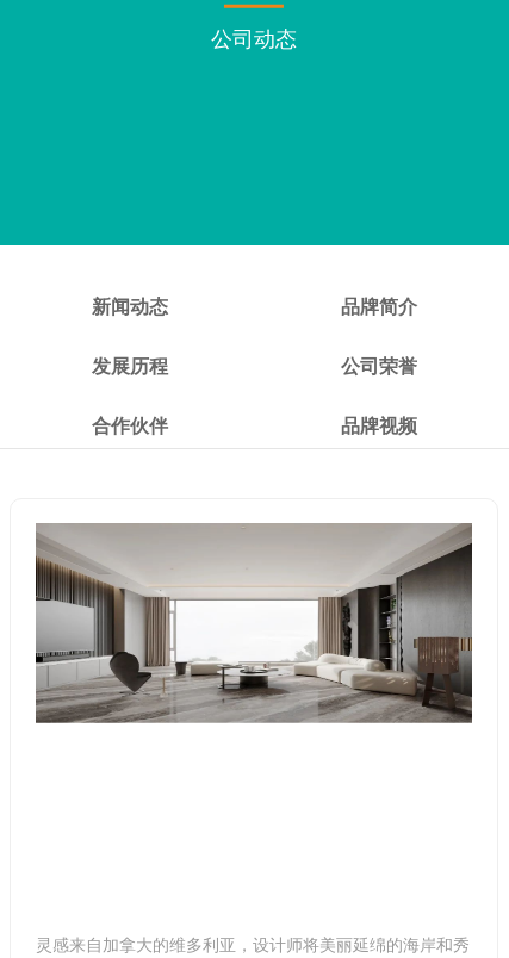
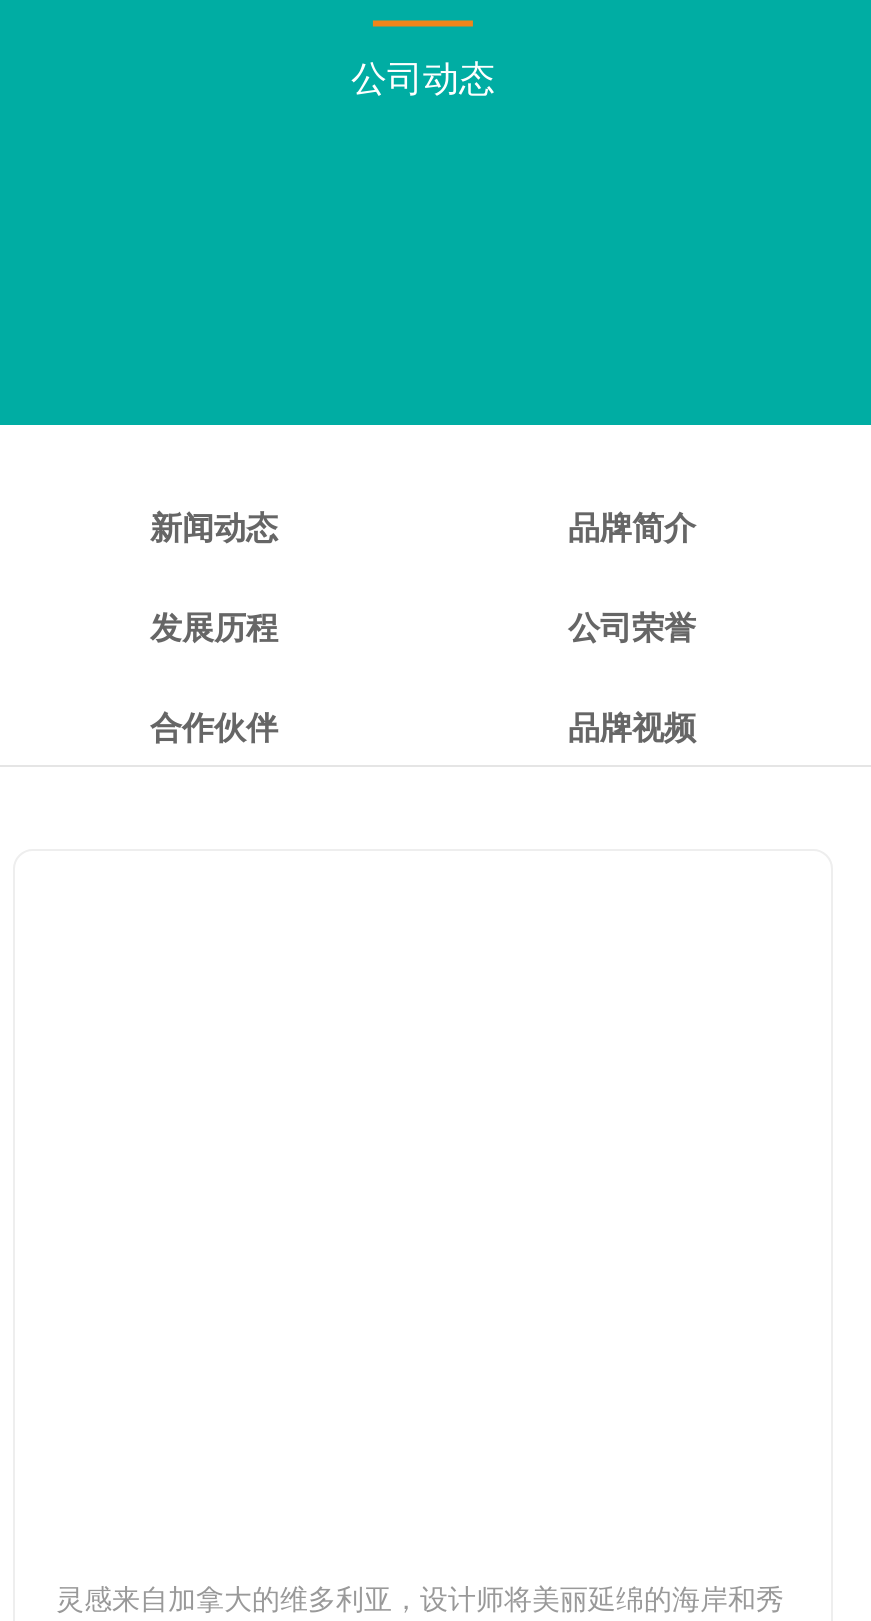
- [image]
